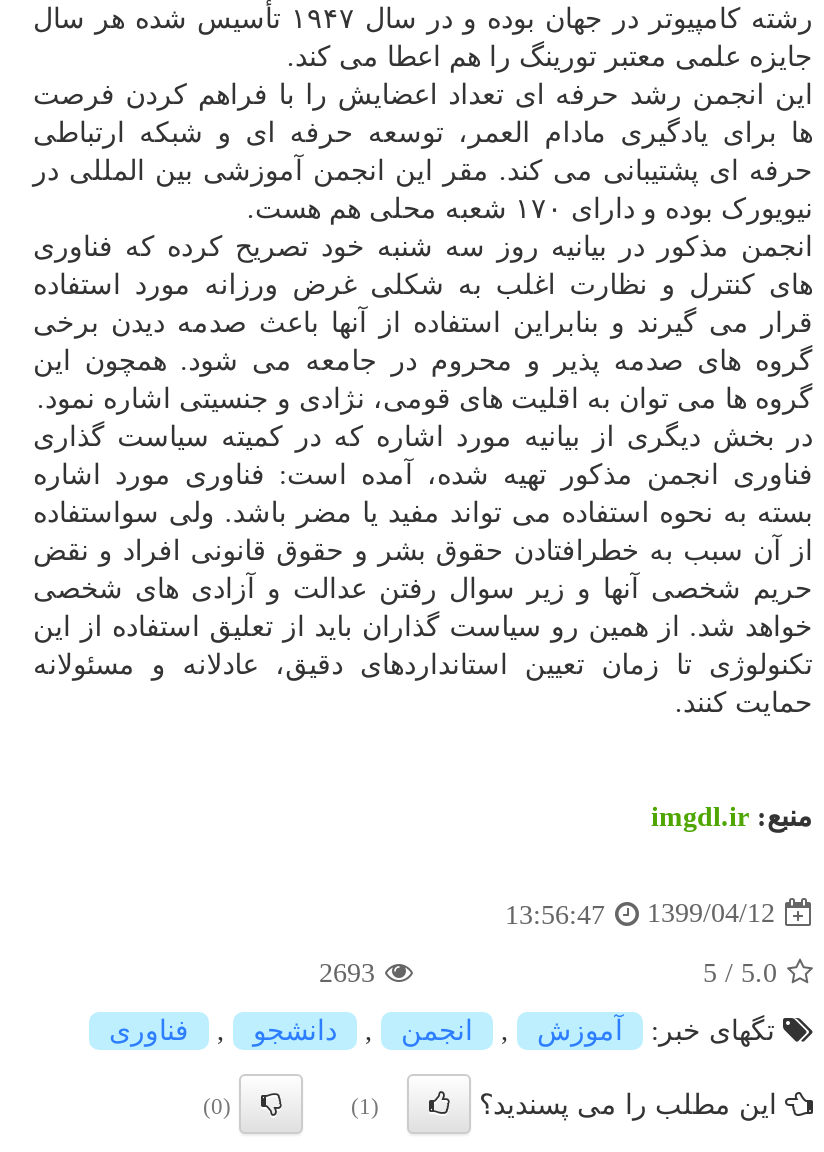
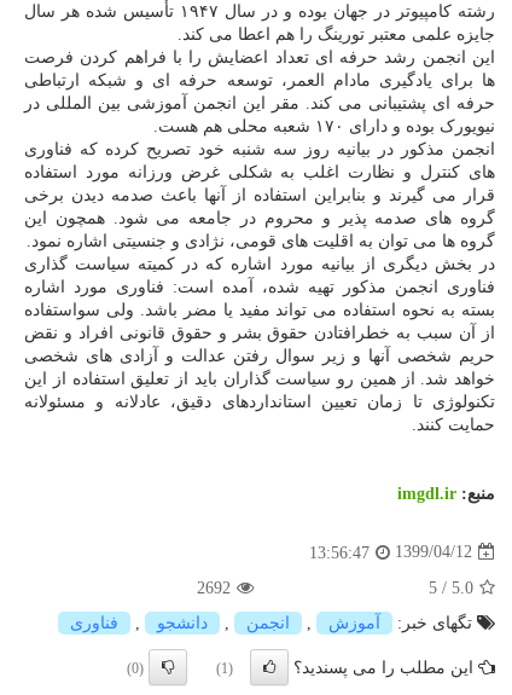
- 2693
+ 2692
